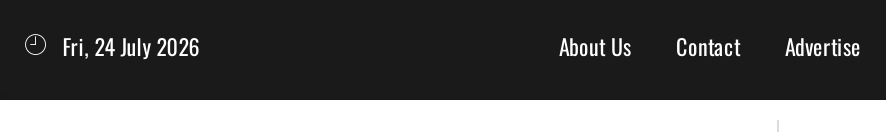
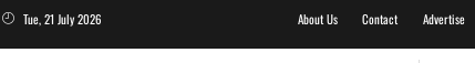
- Fri, 24 July 2026
+ Tue, 21 July 2026
